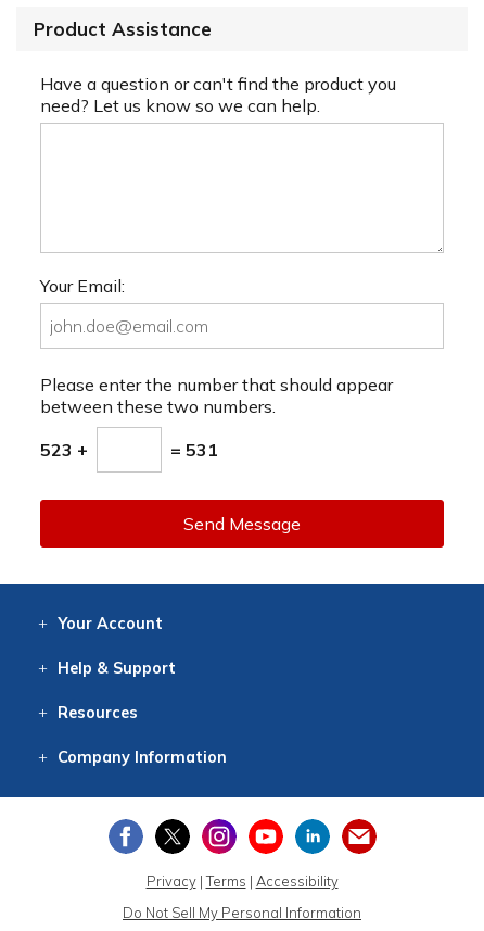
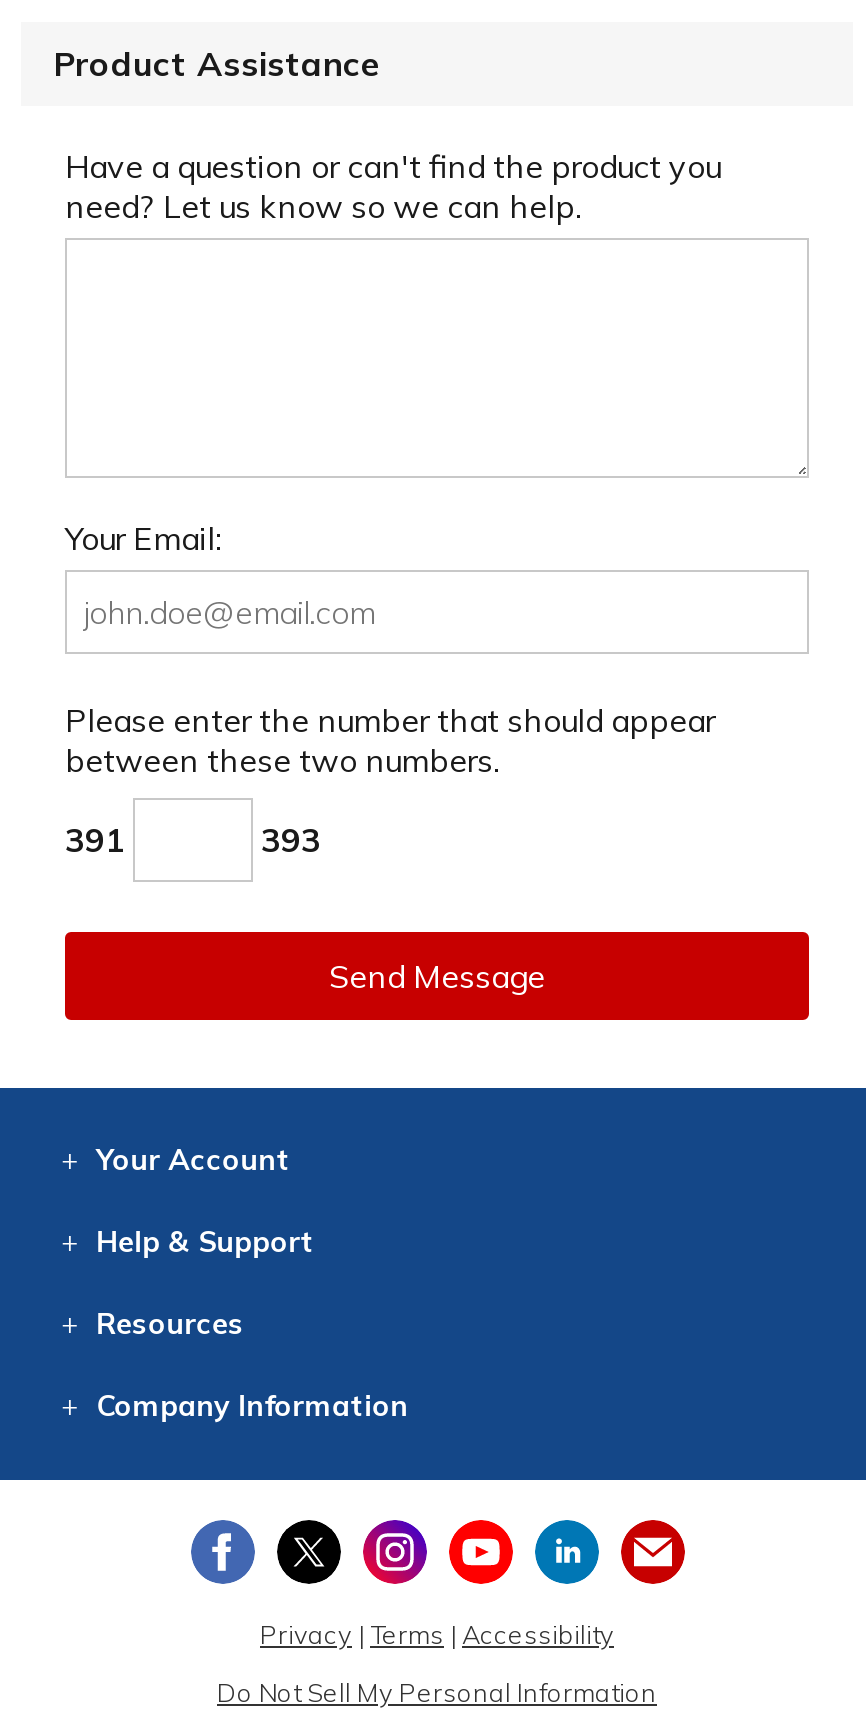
- 523 +
- = 531
+ 391
+ 393
